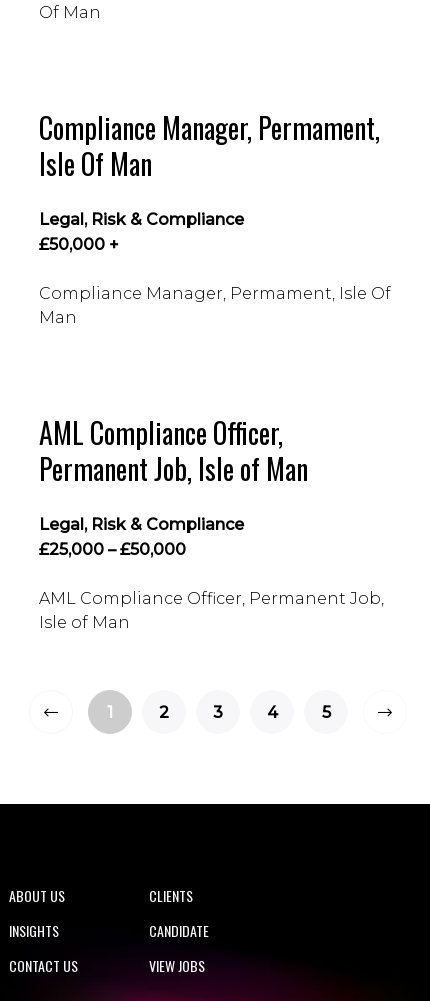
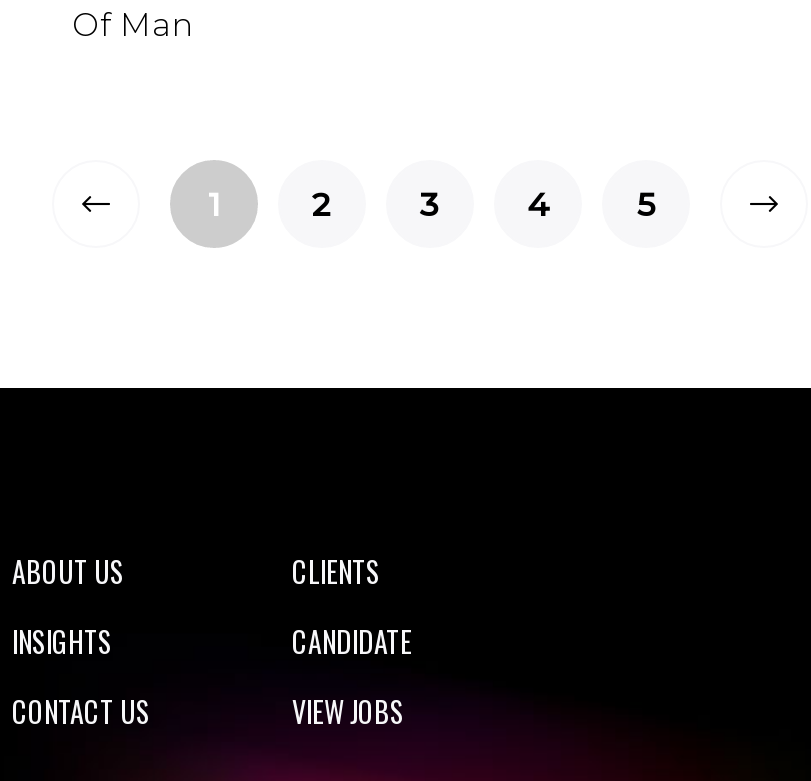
- Compliance Manager, Permament,
- Isle Of Man
- Legal, Risk & Compliance
- £50,000 +
- Compliance Manager, Permament, Isle Of
- Man
- AML Compliance Officer,
- Permanent Job, Isle of Man
- Legal, Risk & Compliance
- £25,000 – £50,000
- AML Compliance Officer, Permanent Job,
- Isle of Man
